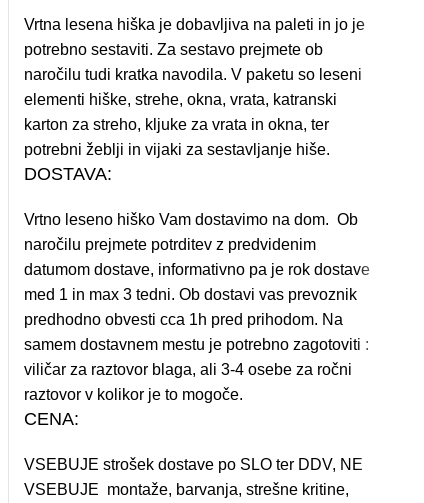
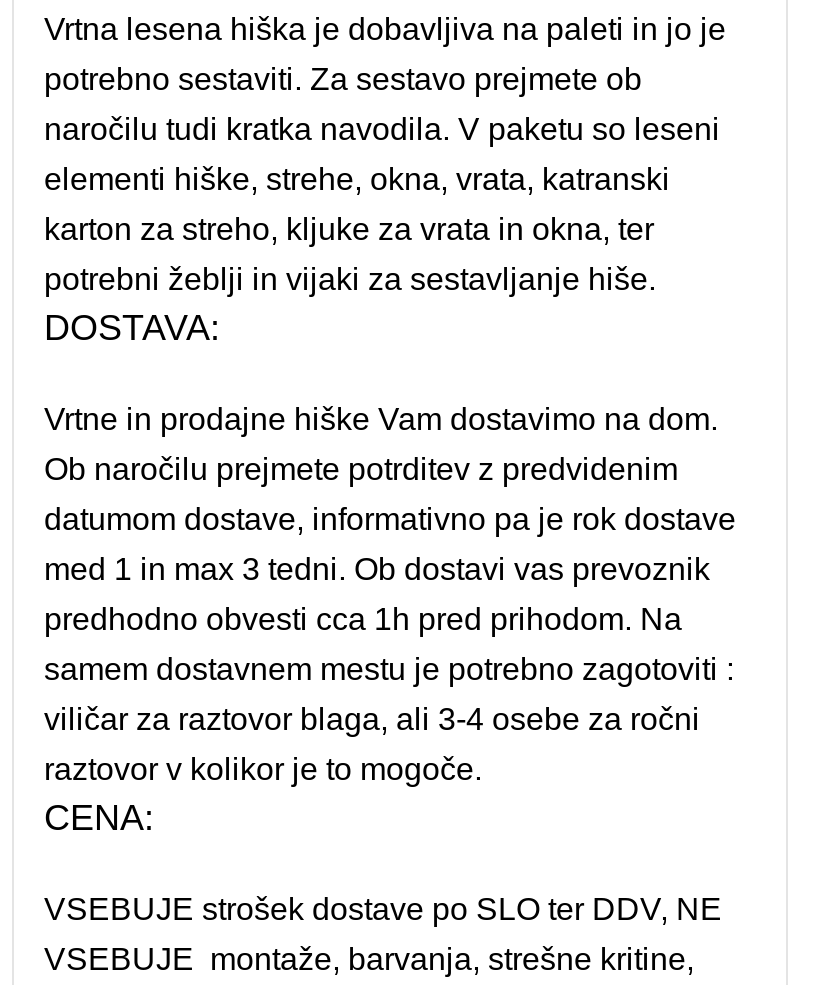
- Vrtno leseno hiško Vam dostavimo na dom. Ob
+ Vrtne in prodajne hiške Vam dostavimo na dom.

- naročilu prejmete potrditev z predvidenim
+ Ob naročilu prejmete potrditev z predvidenim
